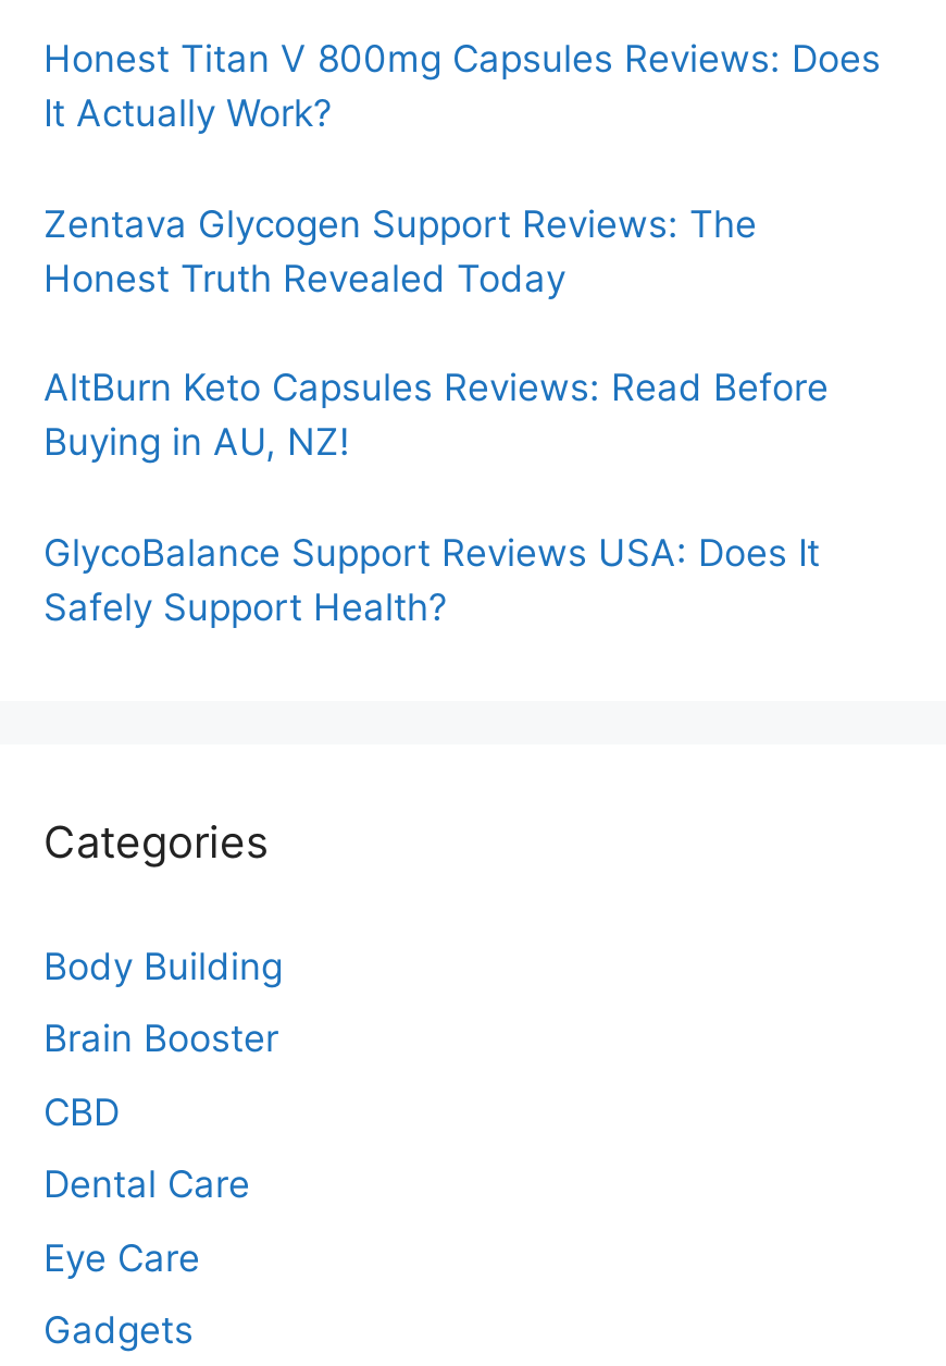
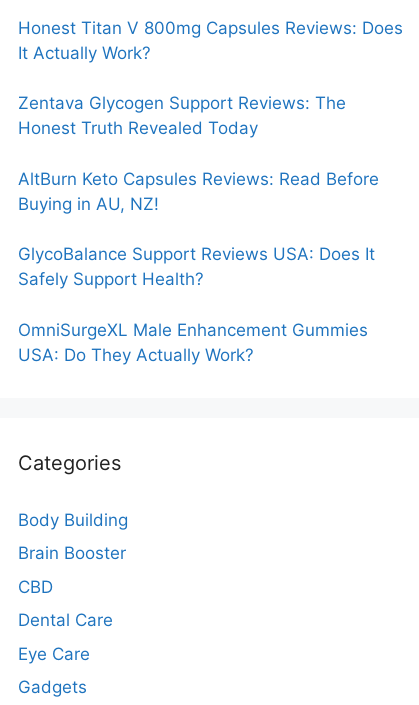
+ OmniSurgeXL Male Enhancement Gummies
+ USA: Do They Actually Work?
